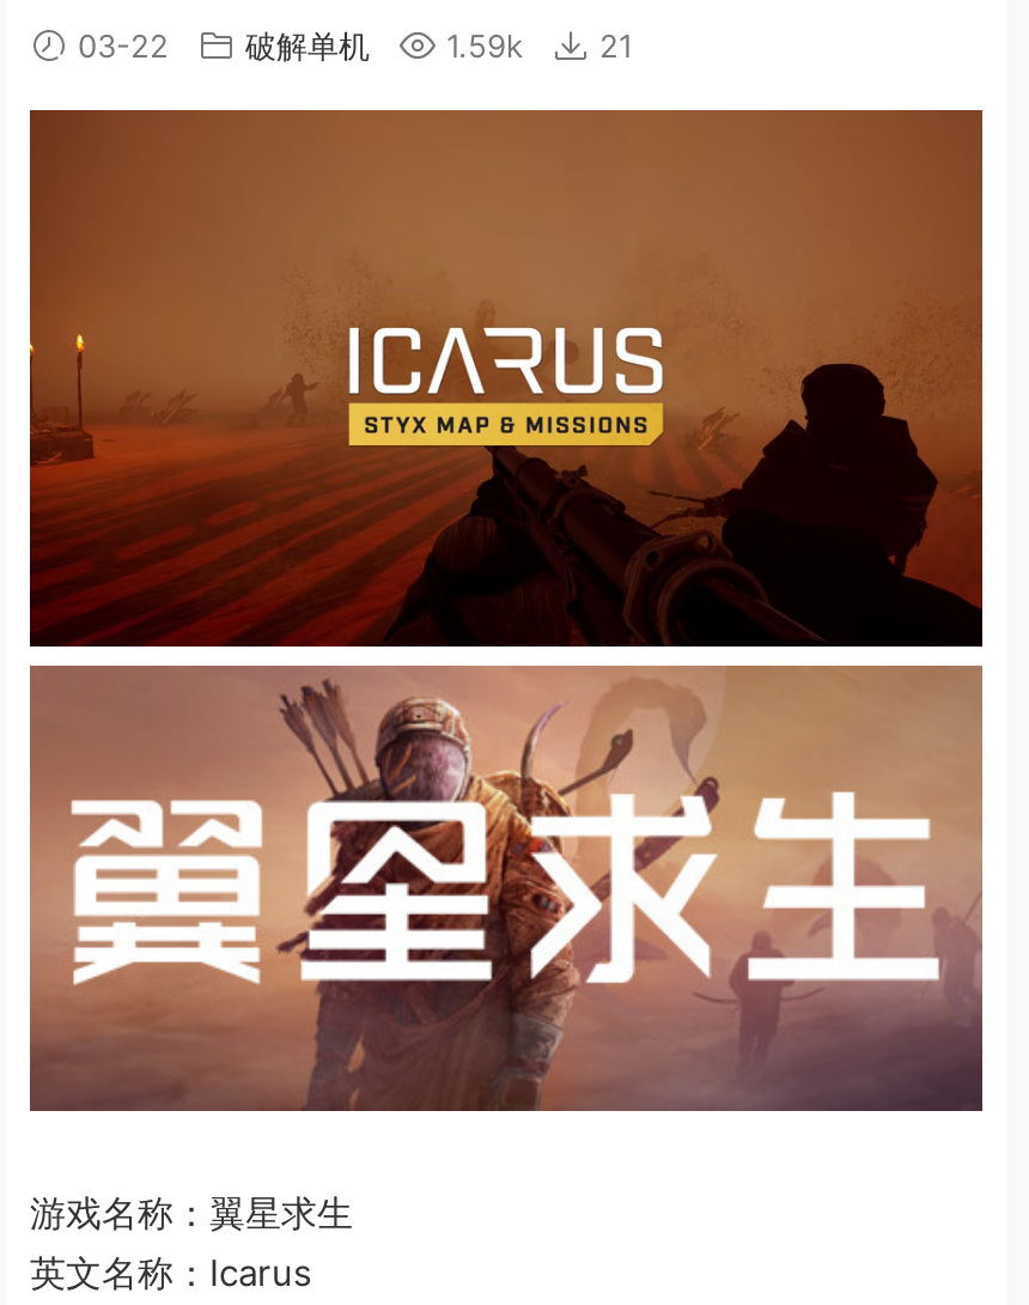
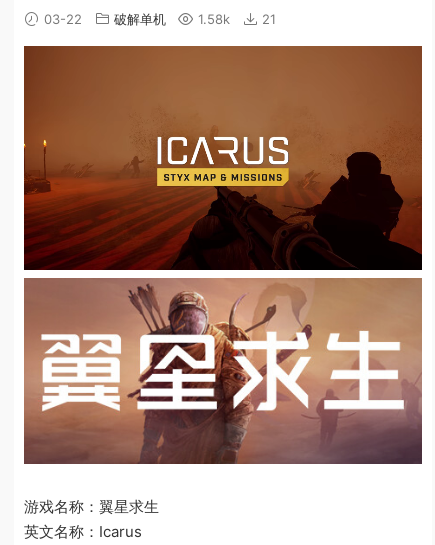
- 03-22 破解单机 1.59k 21
+ 03-22 破解单机 1.58k 21
